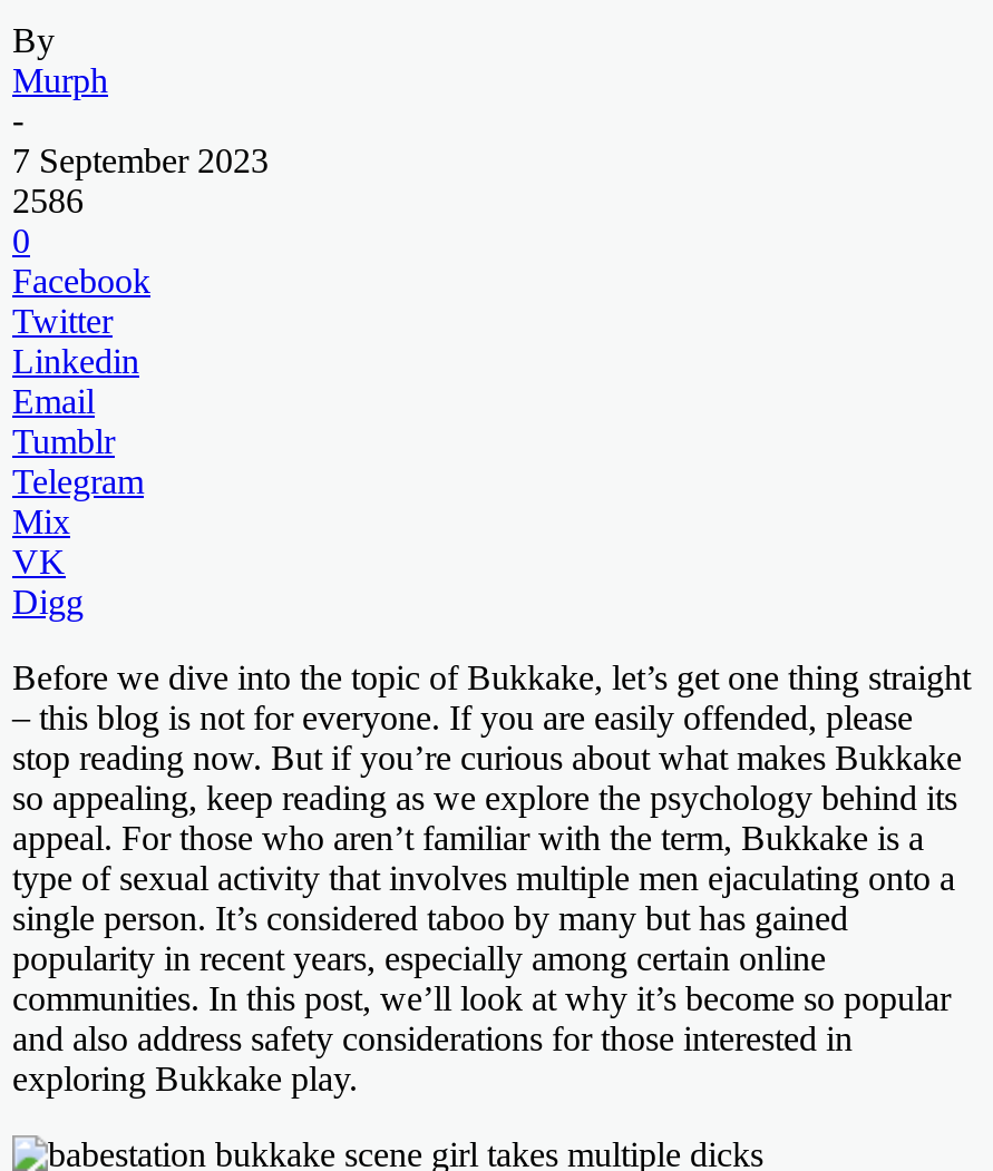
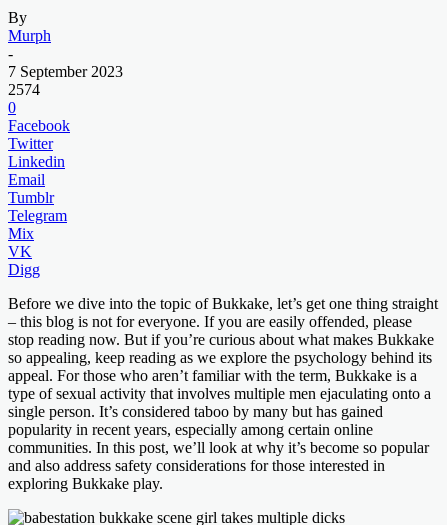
- 2586
+ 2574
